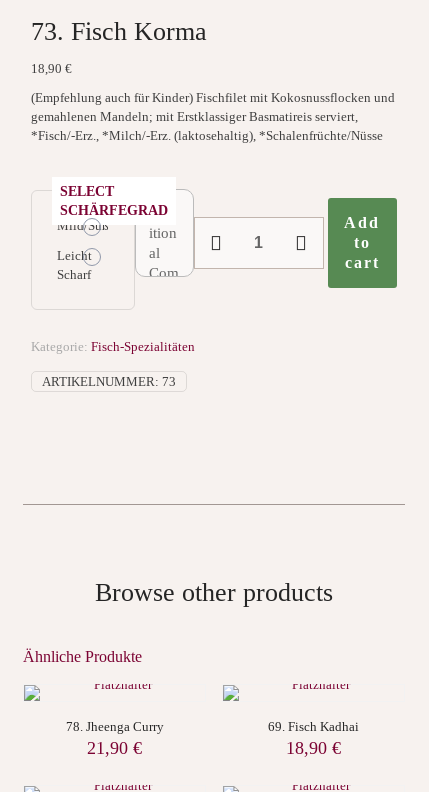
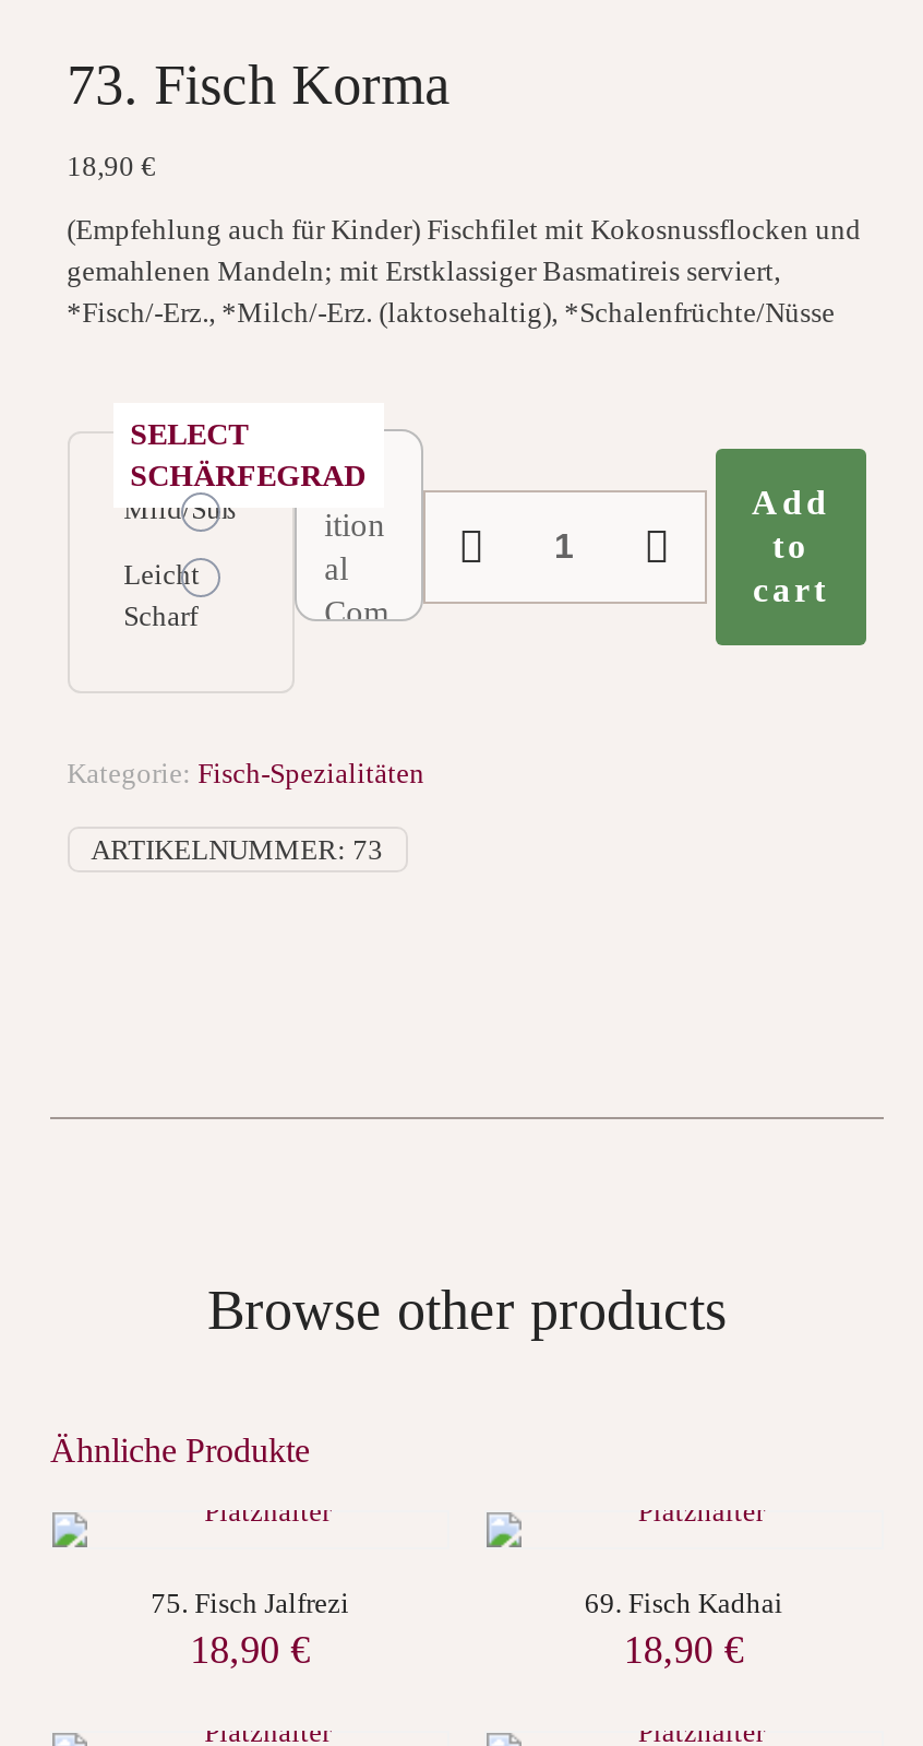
- 78. Jheenga Curry
- 21,90 €
+ 75. Fisch Jalfrezi
+ 18,90 €
